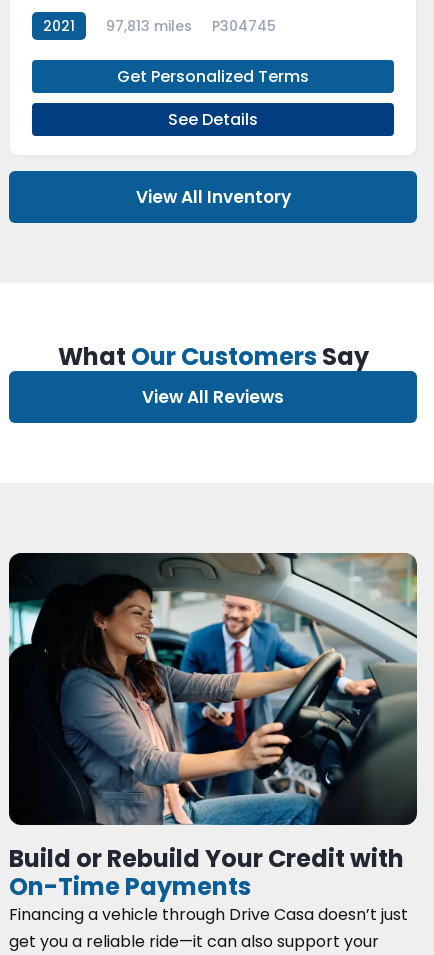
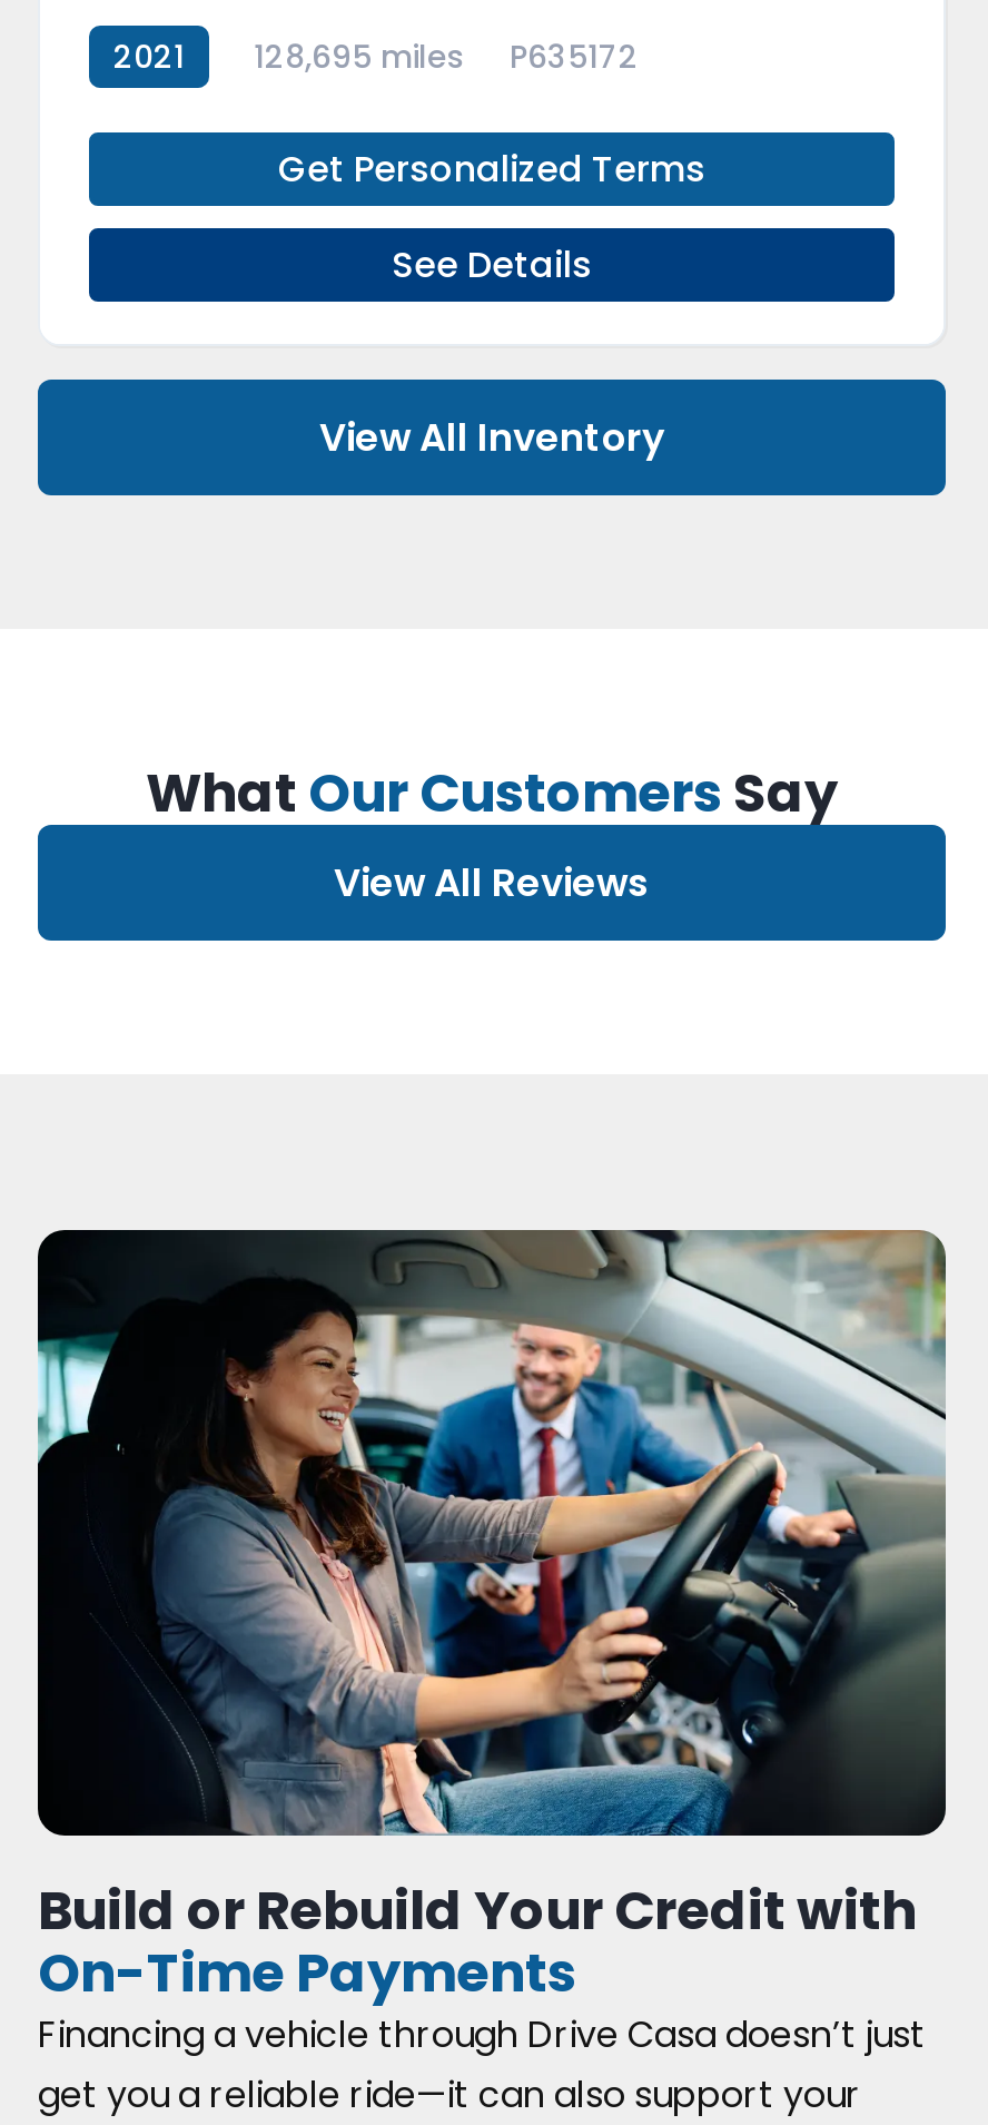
- 97,813 miles
- P304745
+ 128,695 miles
+ P635172
